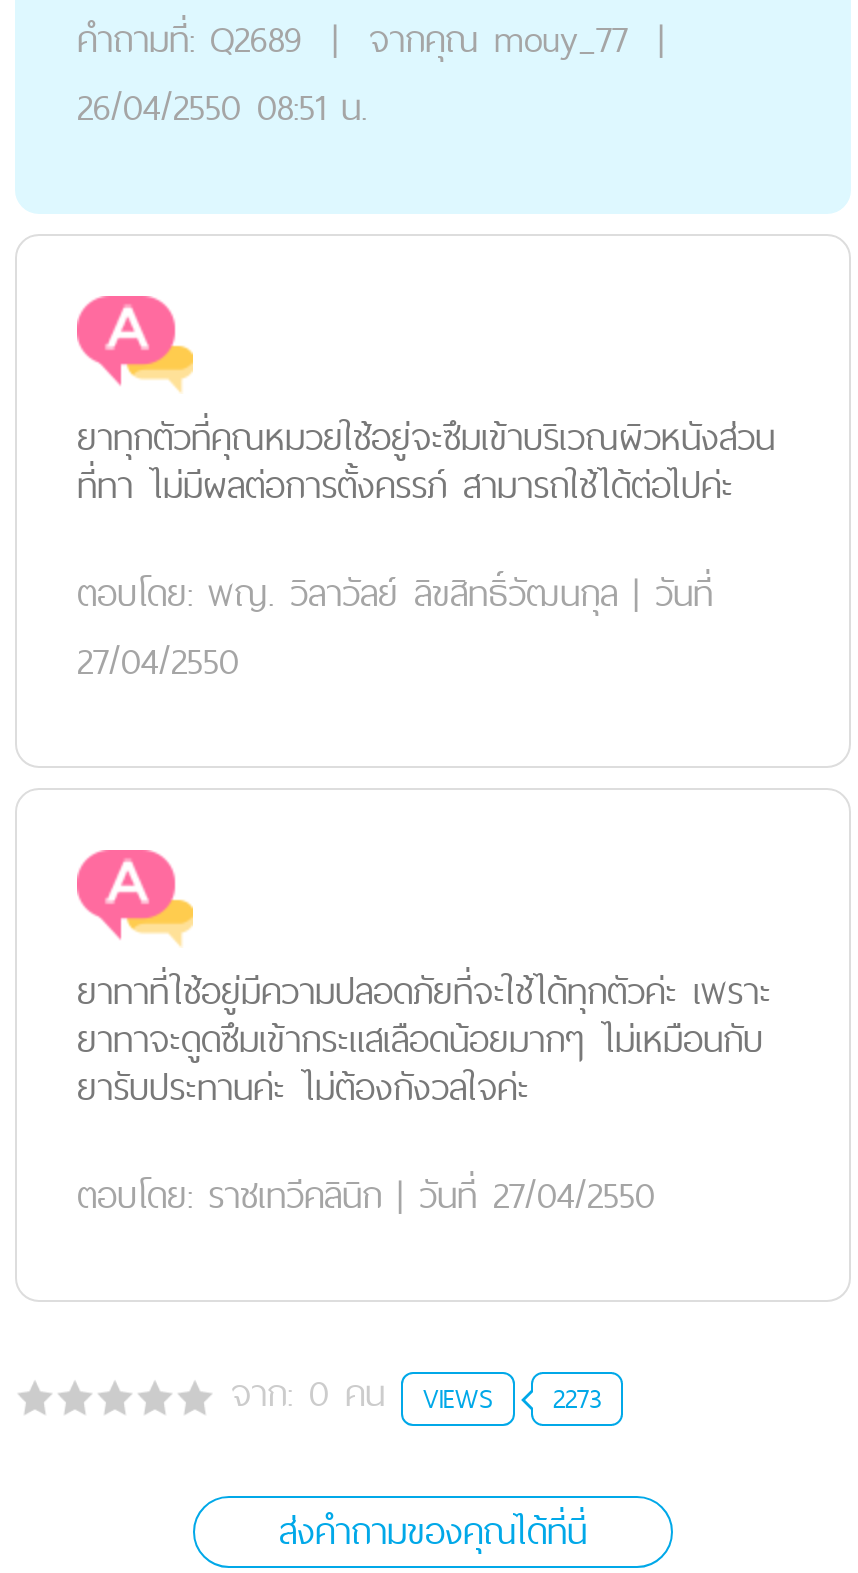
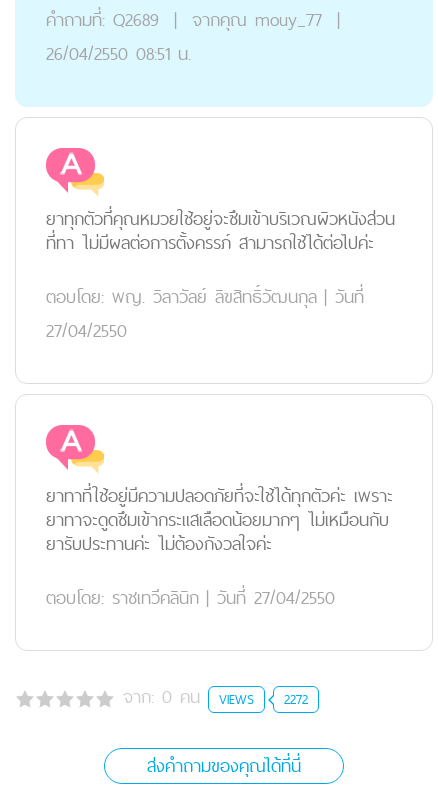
- จาก: 0คน VIEWS 2273
+ จาก: 0คน VIEWS 2272
